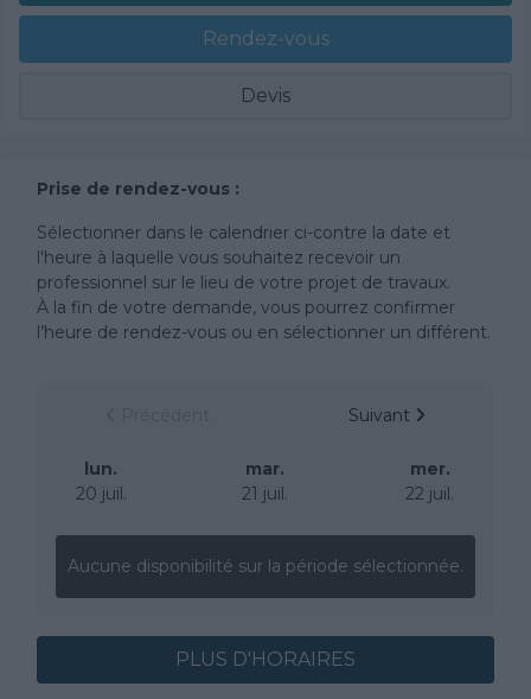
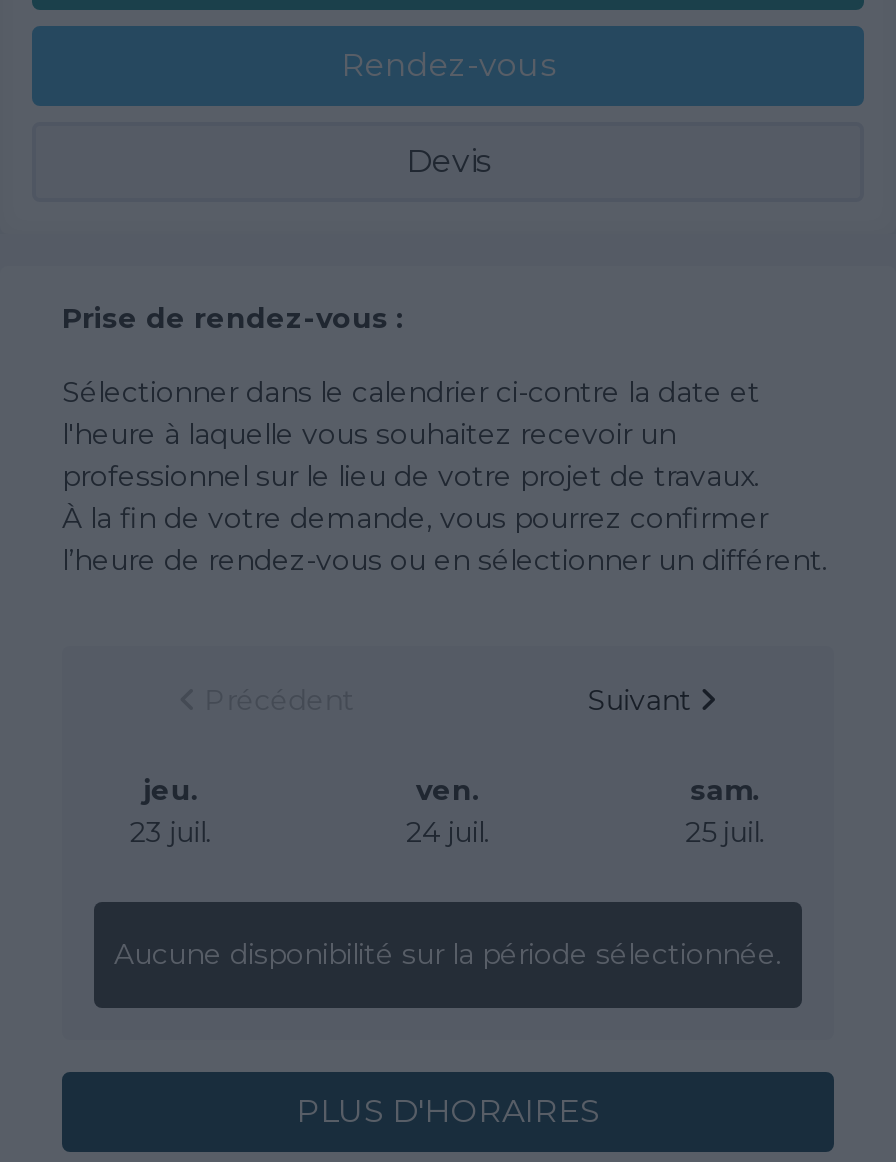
- lun.
- 20 juil.
+ jeu.
+ 23 juil.

- mar.
- 21 juil.
+ ven.
+ 24 juil.

- mer.
- 22 juil.
+ sam.
+ 25 juil.
